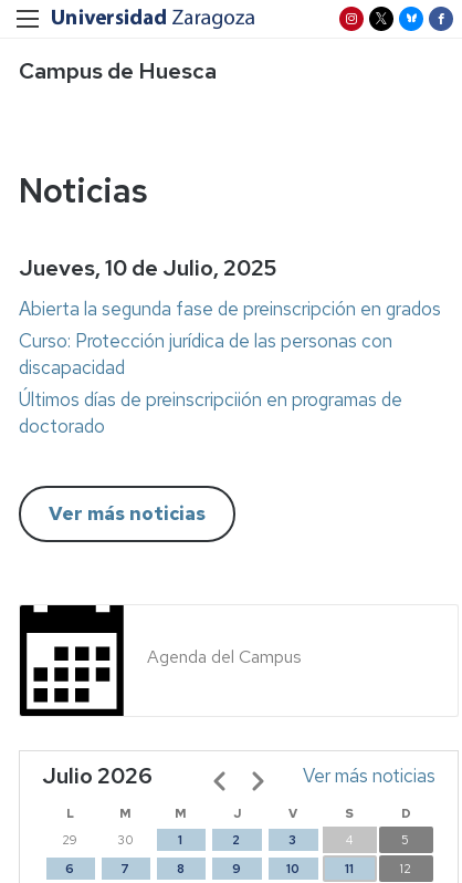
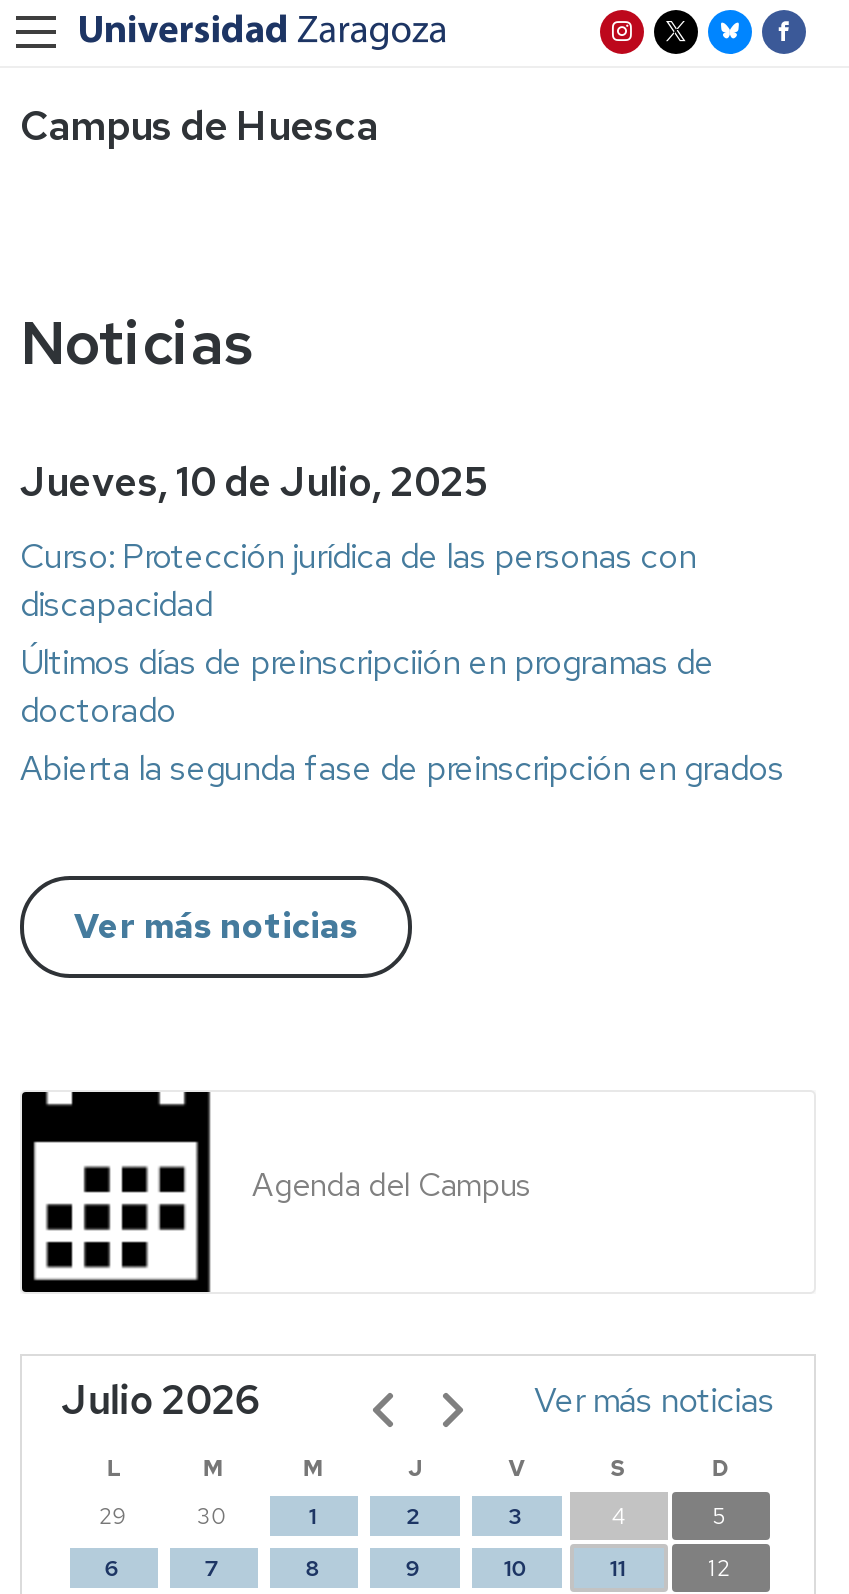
moved down: Abierta la segunda fase de preinscripción en grados

moved up: Curso: Protección jurídica de las personas con | discapacidad | Últimos días de preinscripciión en programas de | doctorado
